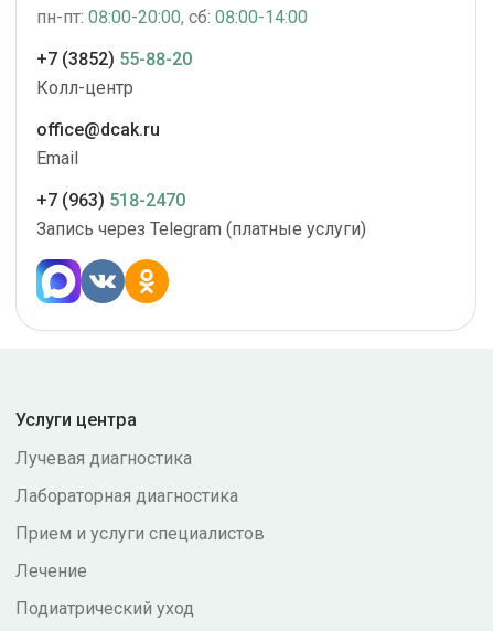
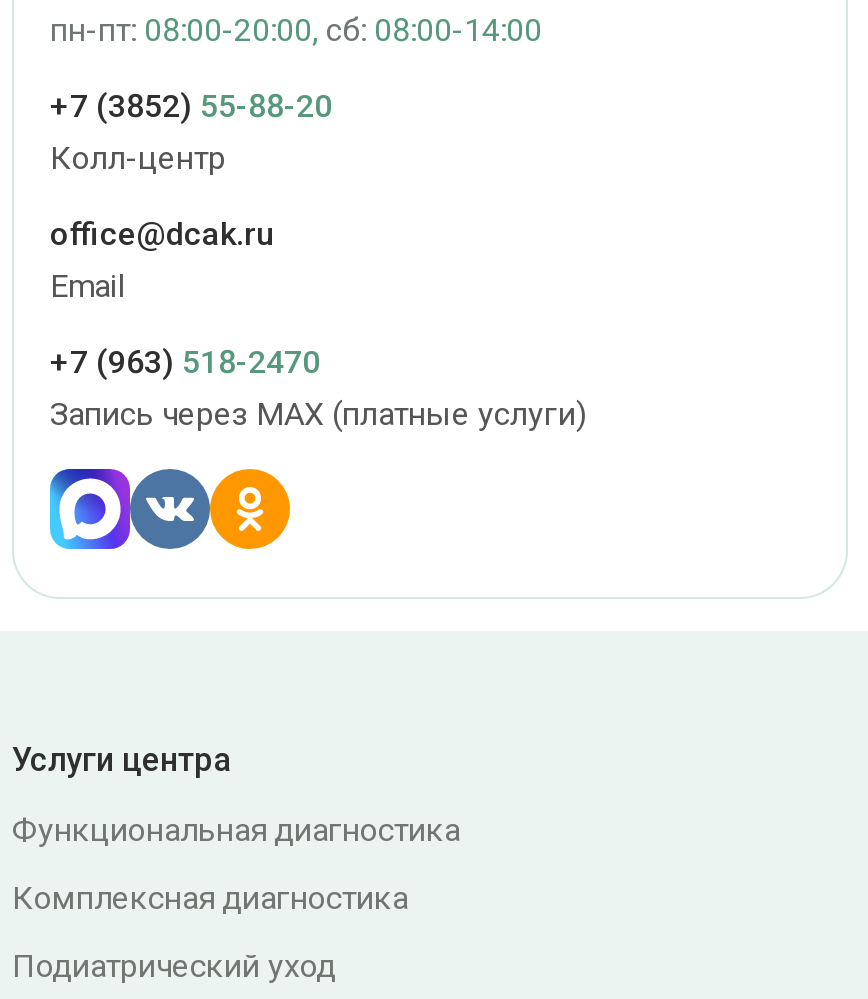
- Запись через Telegram (платные услуги)
+ Запись через MAX (платные услуги)

- Лучевая диагностика
- Лабораторная диагностика
- Прием и услуги специалистов
- Лечение
+ Функциональная диагностика
+ Комплексная диагностика
